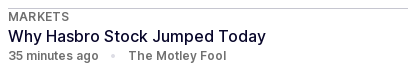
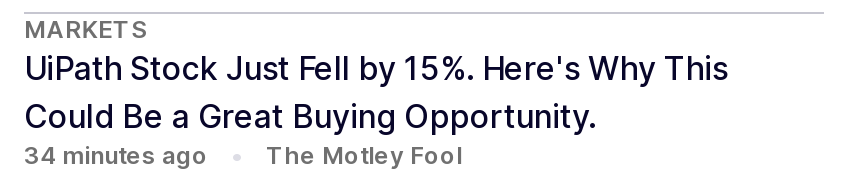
- Why Hasbro Stock Jumped Today
- 35 minutes ago
+ UiPath Stock Just Fell by 15%. Here's Why This
+ Could Be a Great Buying Opportunity.
+ 34 minutes ago
